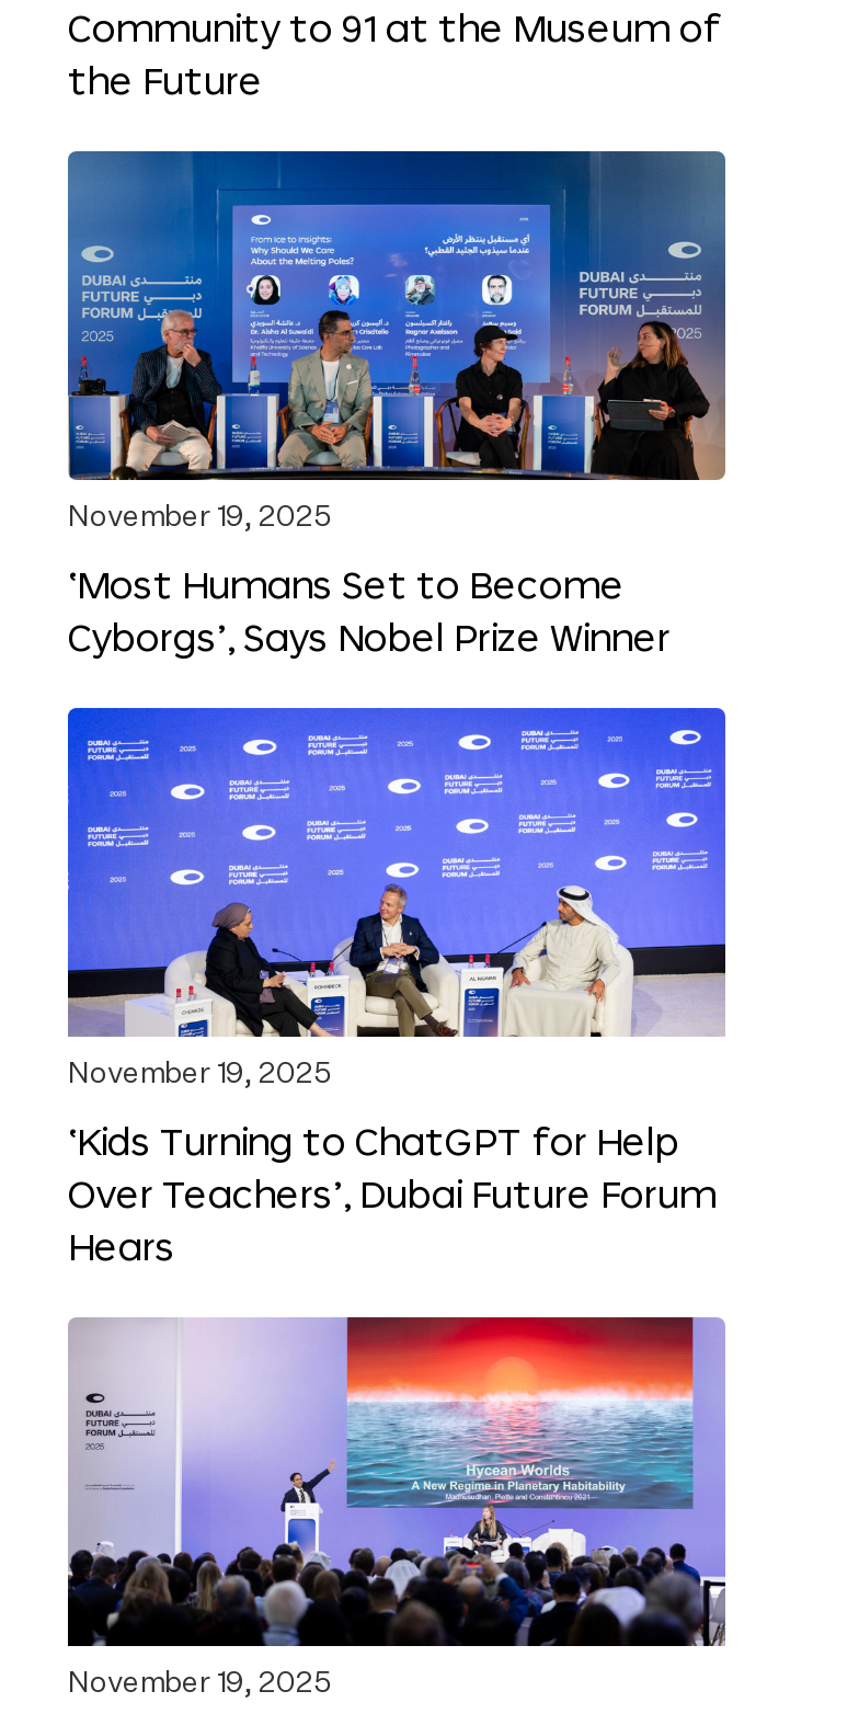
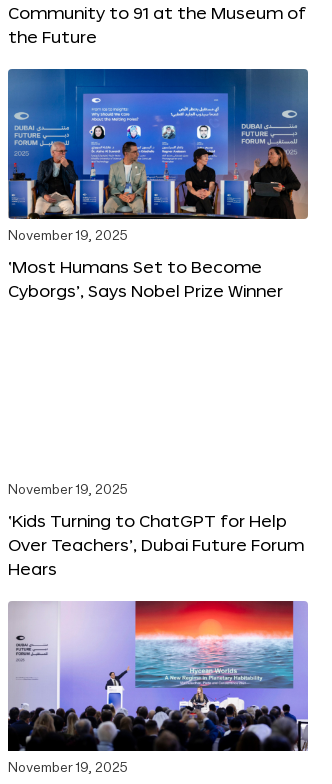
- [image]
